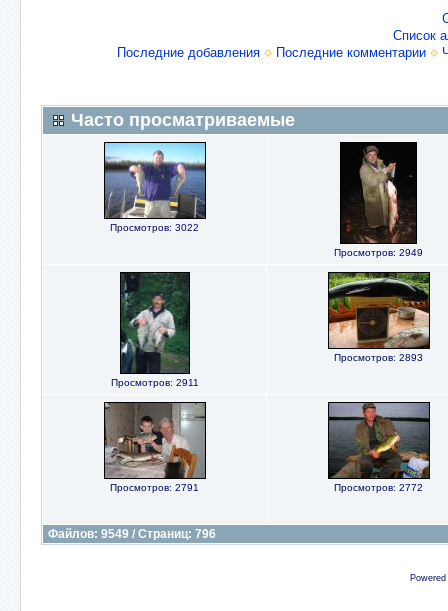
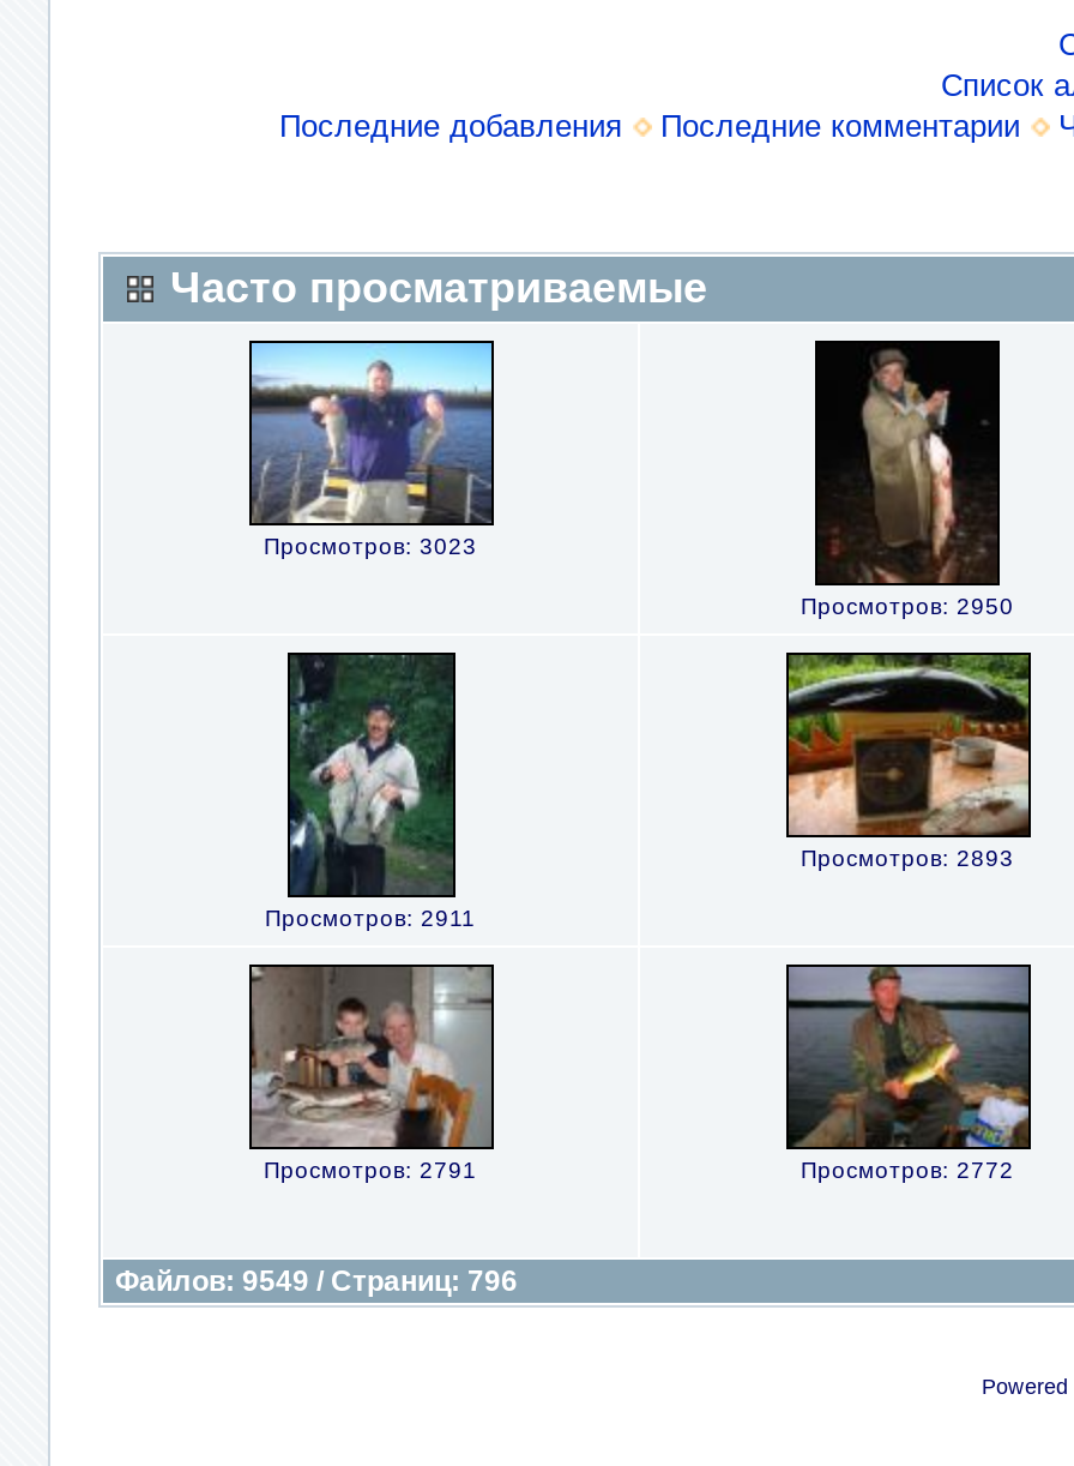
- Просмотров: 3022
+ Просмотров: 3023

- Просмотров: 2949
+ Просмотров: 2950
